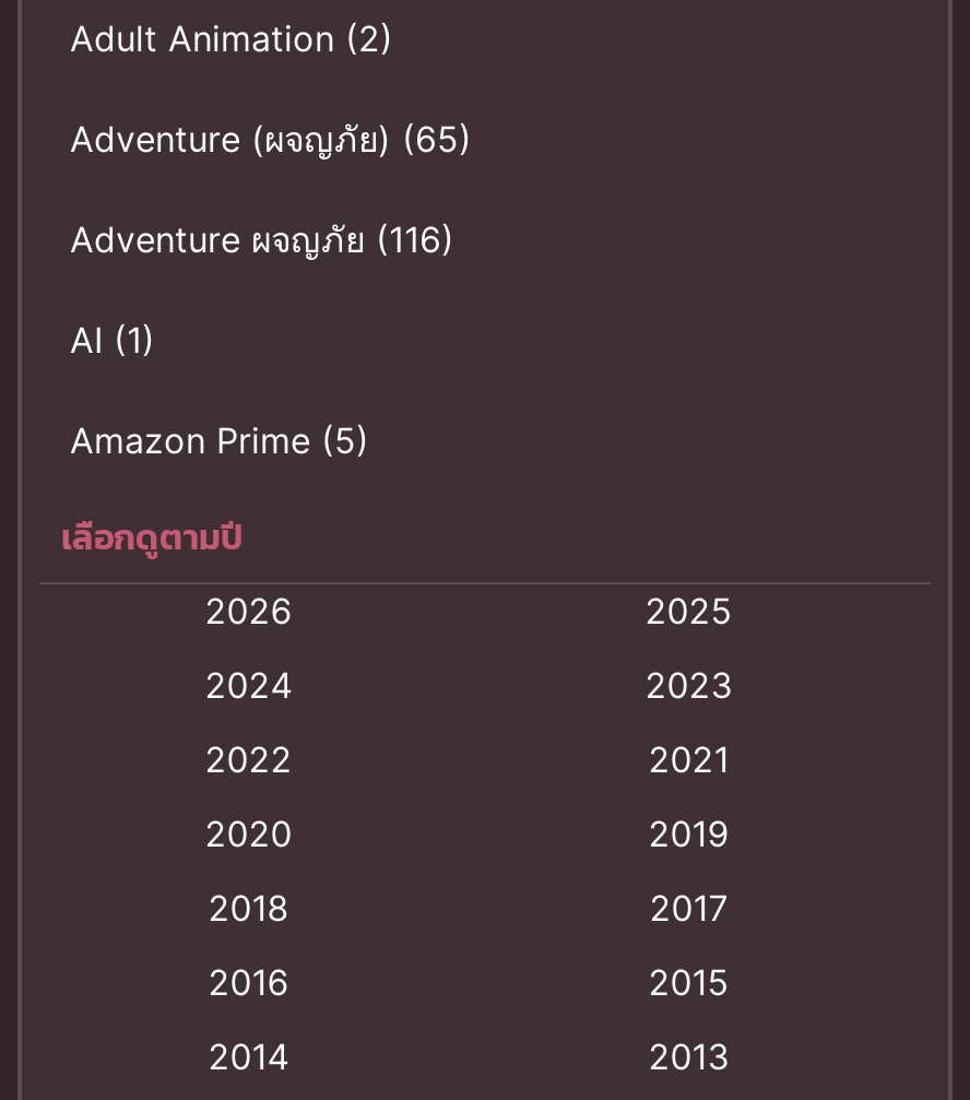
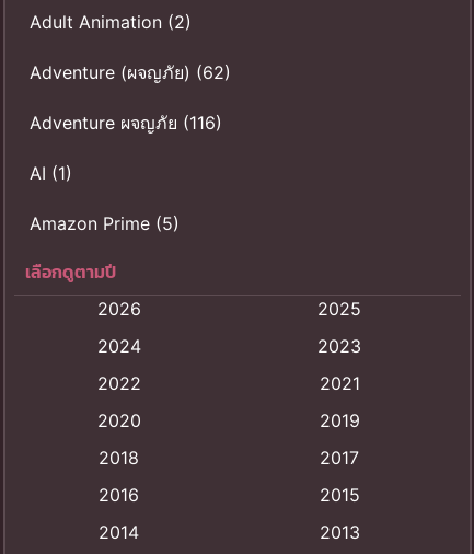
- Adventure (ผจญภัย) (65)
+ Adventure (ผจญภัย) (62)
